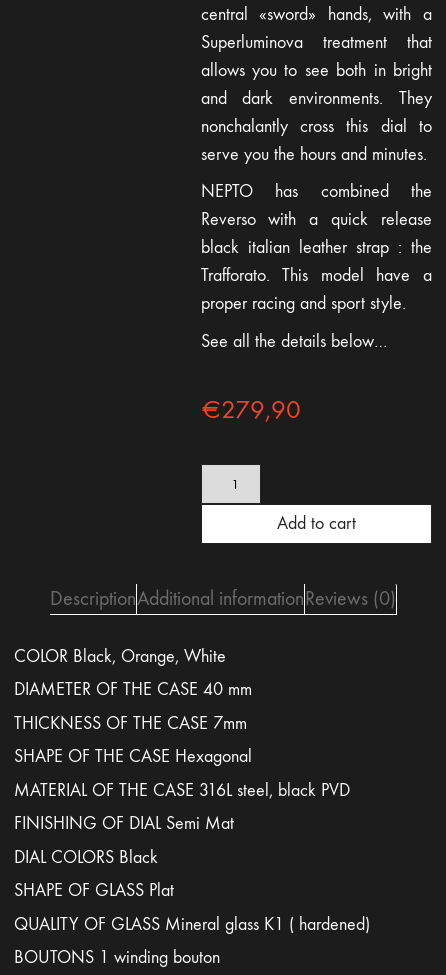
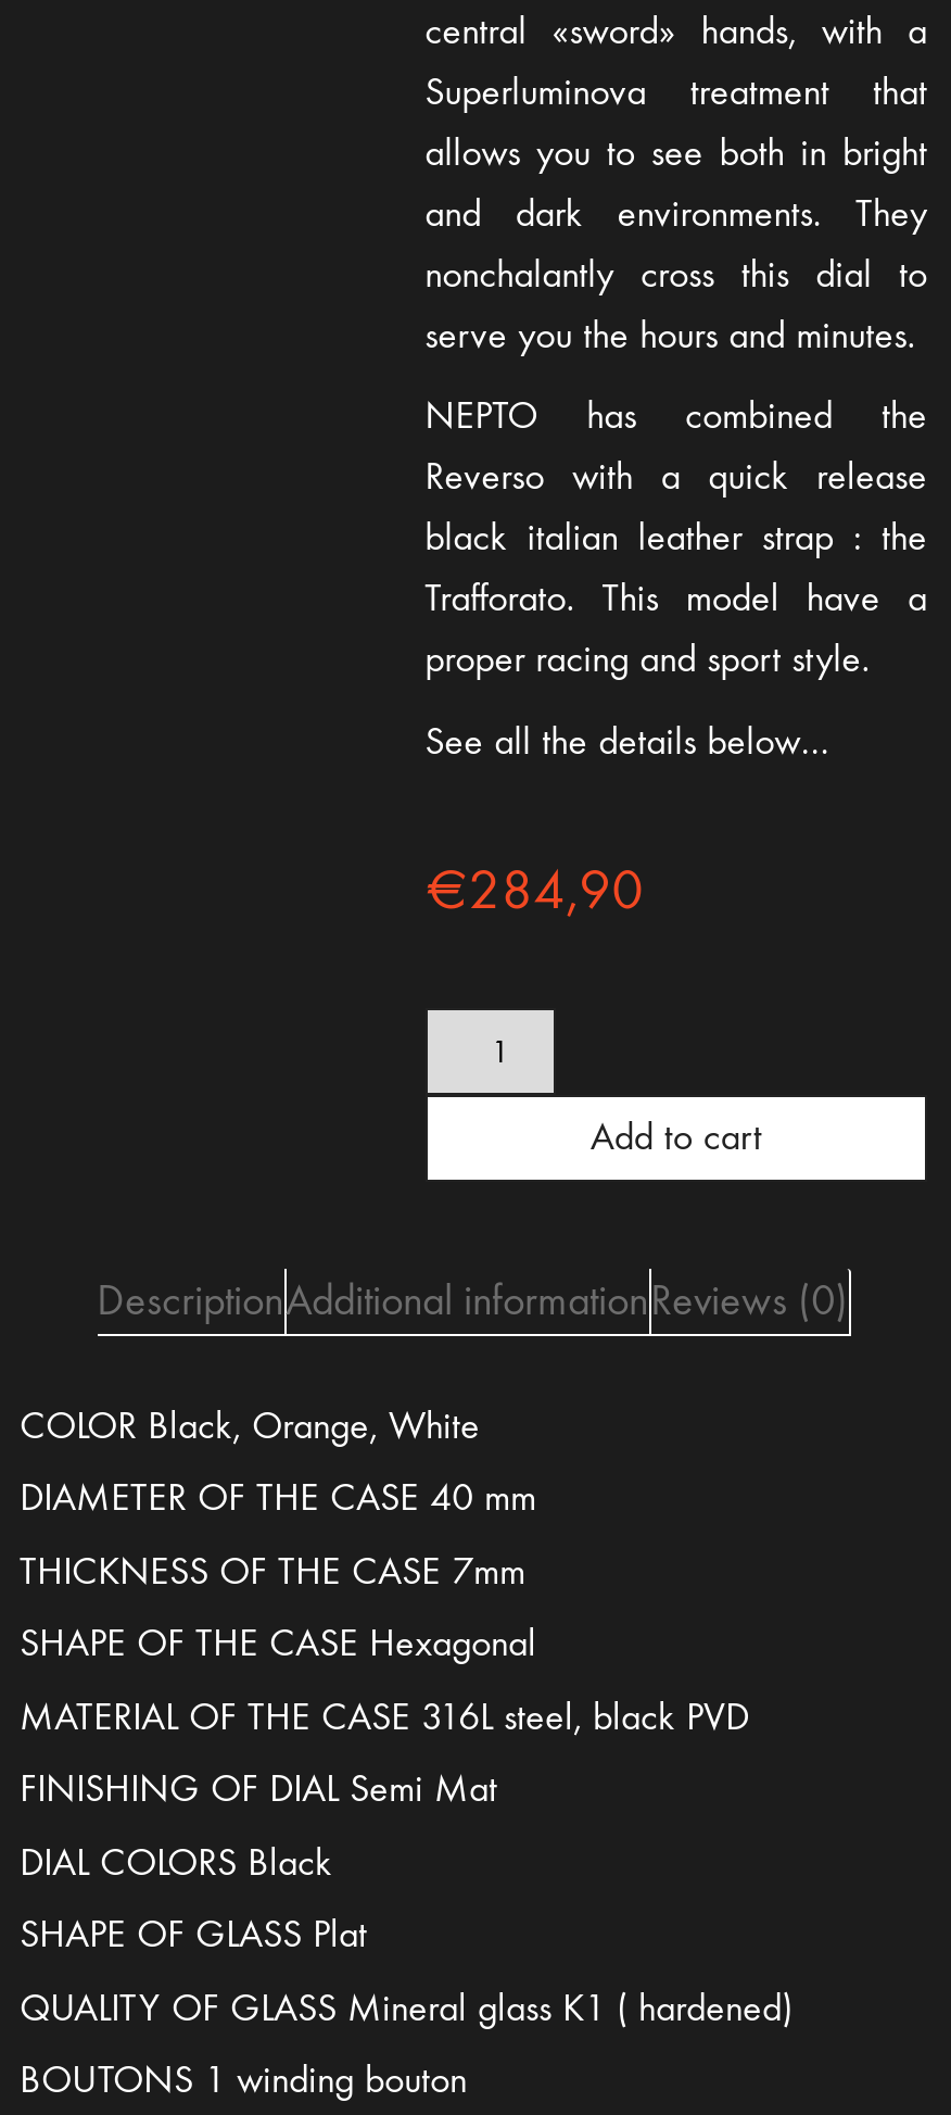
- €279,90
+ €284,90
